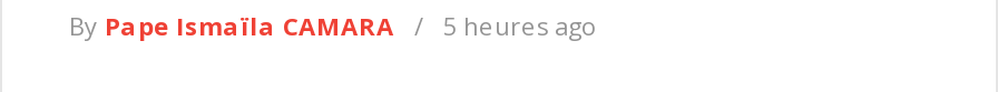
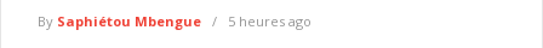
- By Pape Ismaïla CAMARA
+ By Saphiétou Mbengue
